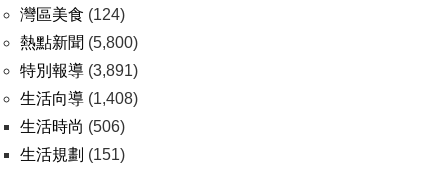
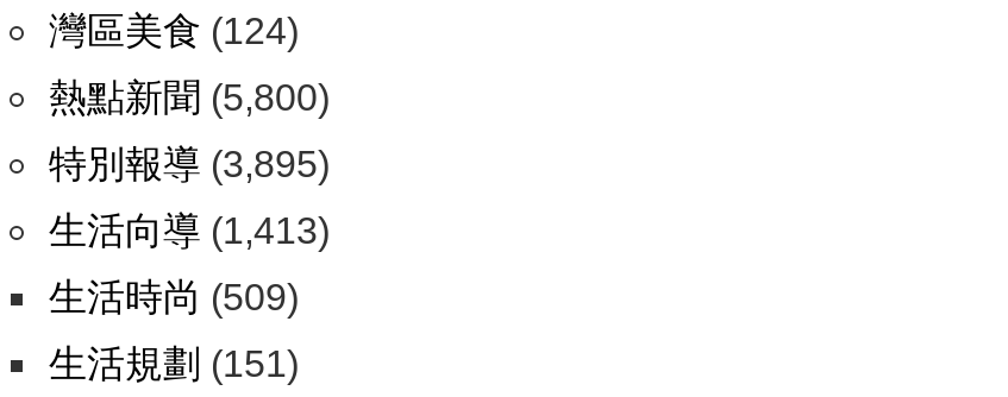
- 特別報導(3,891)
+ 特別報導(3,895)

- 生活向導(1,408)
+ 生活向導(1,413)

- 生活時尚(506)
+ 生活時尚(509)
